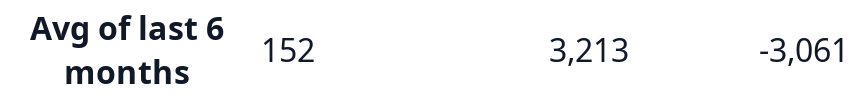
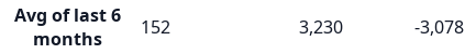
- 3,213
+ 3,230

- -3,061
+ -3,078
